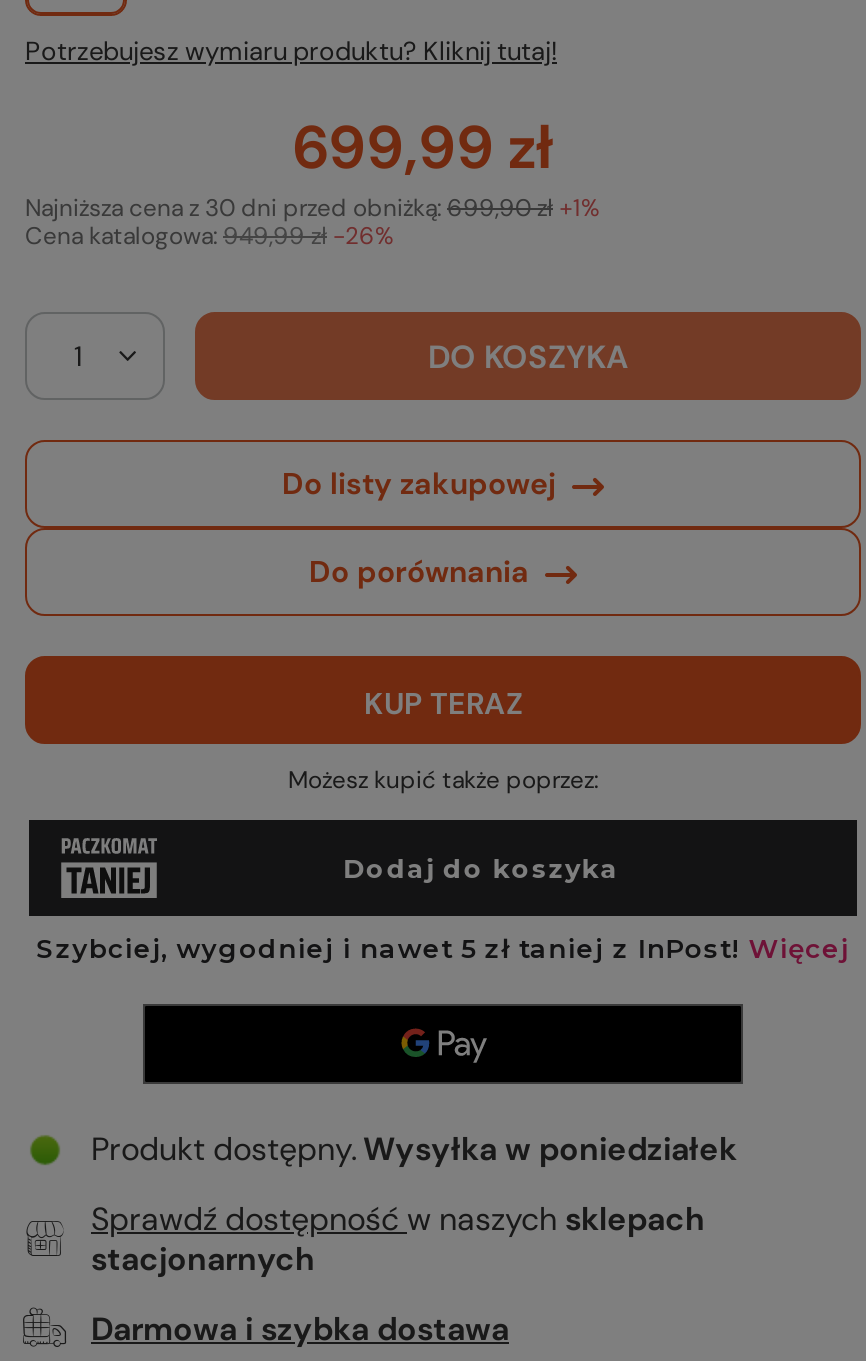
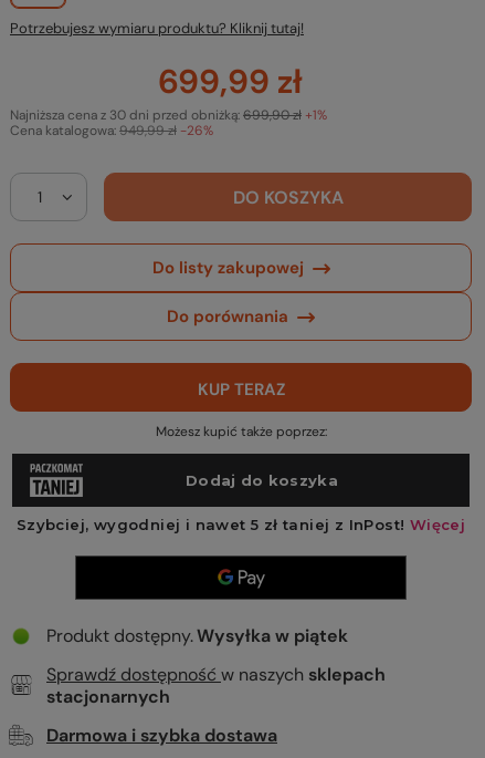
- Produkt dostępny Wysyłka w poniedziałek
+ Produkt dostępny Wysyłka w piątek
